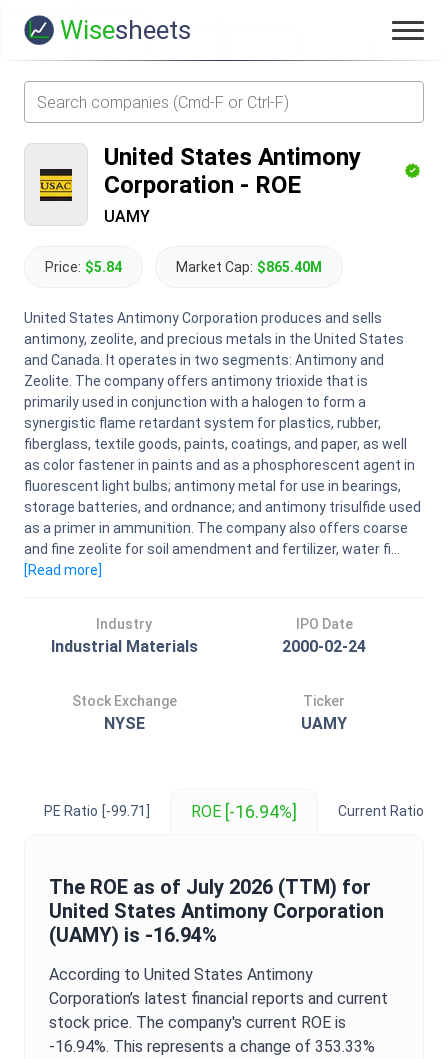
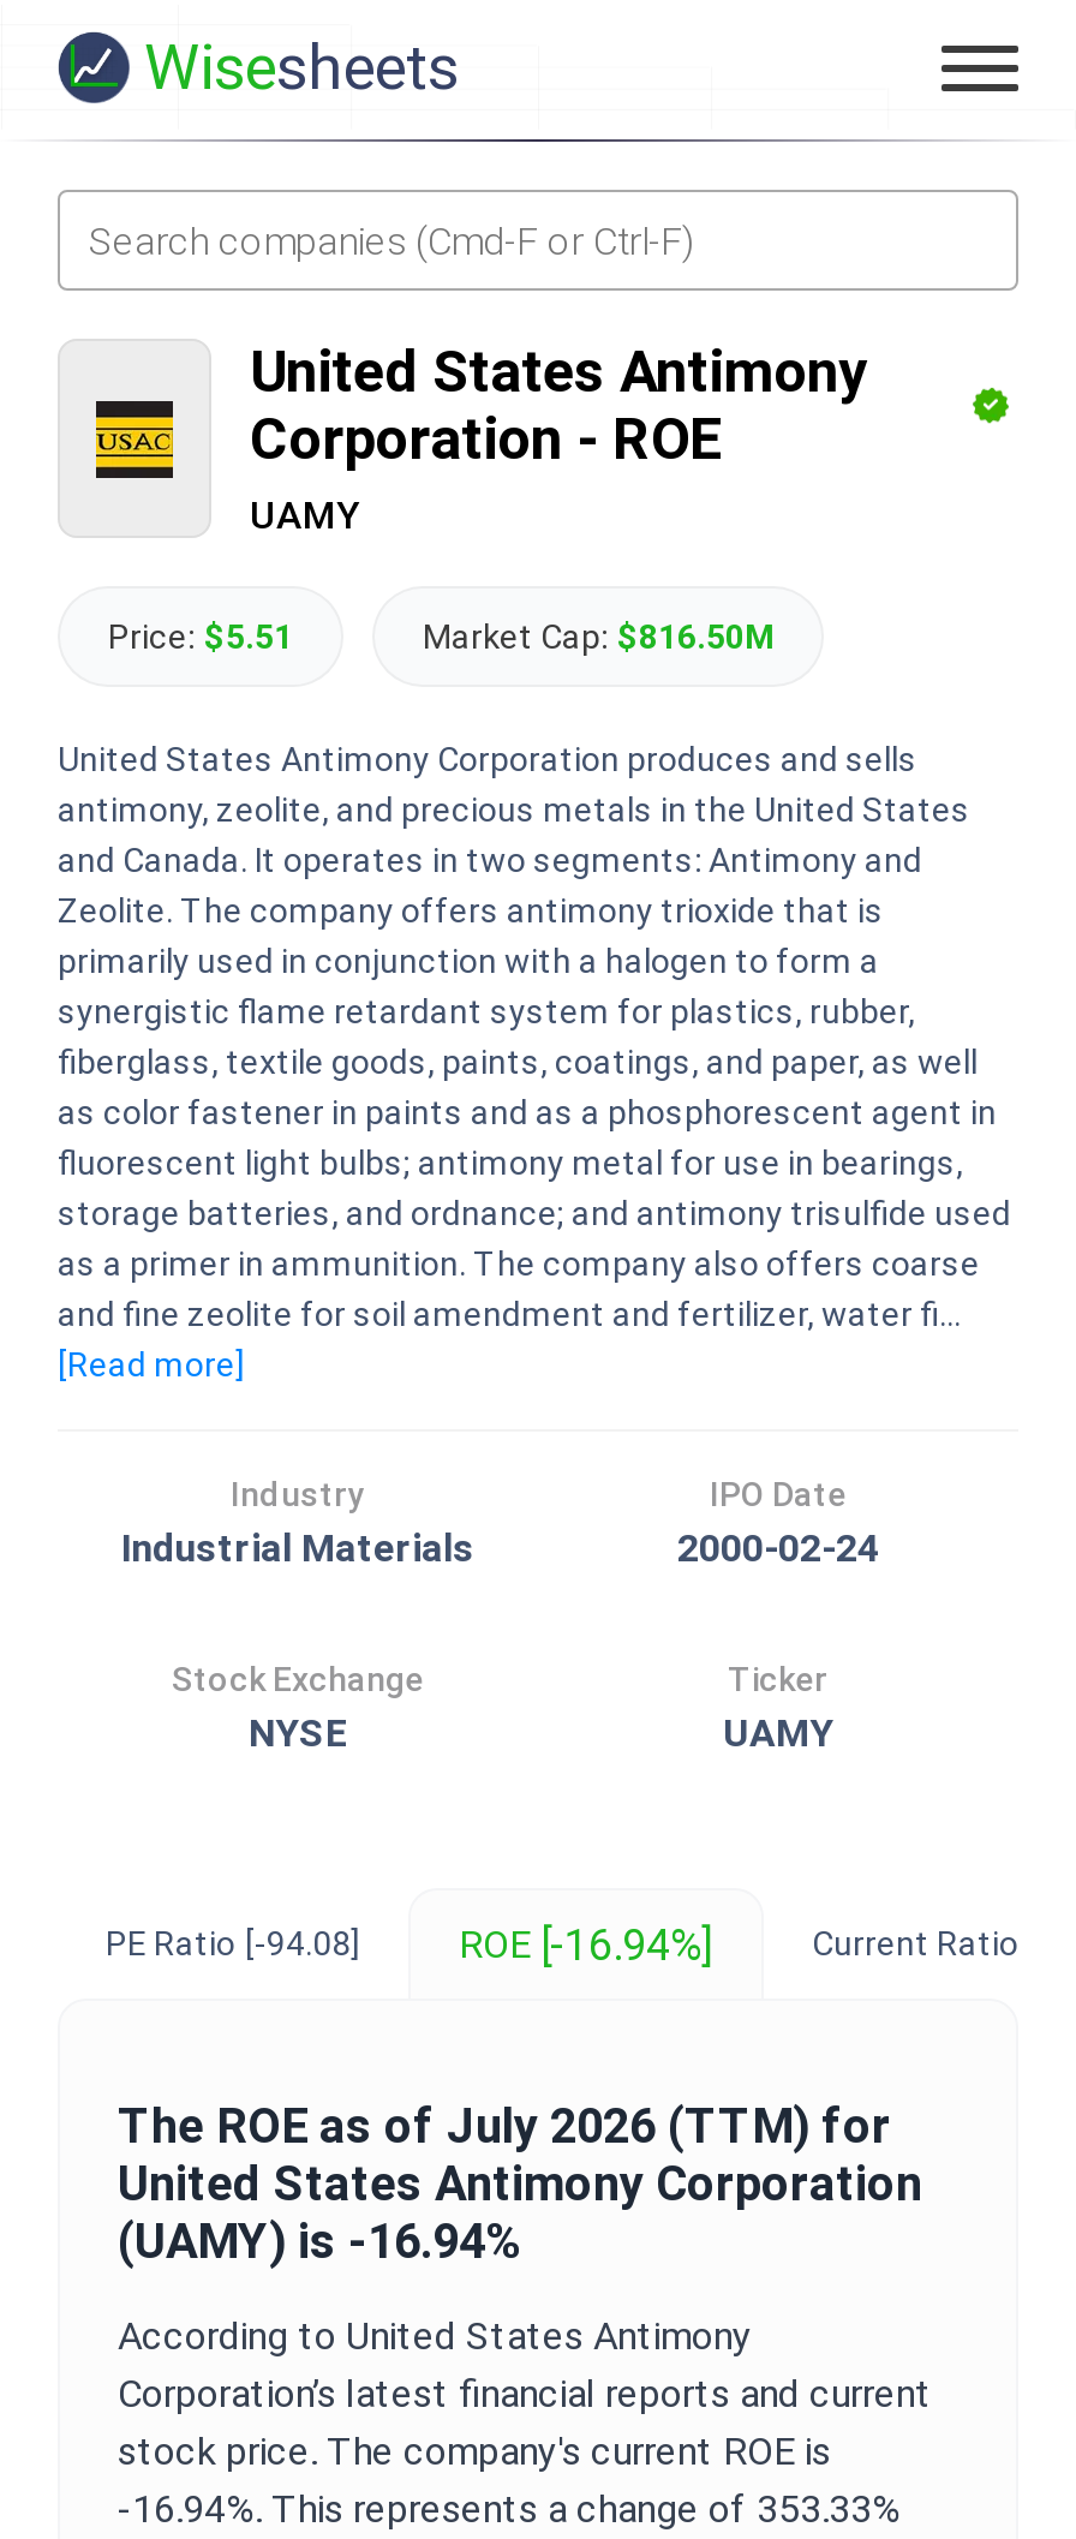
- Price: $5.84
+ Price: $5.51

- Market Cap: $865.40M
+ Market Cap: $816.50M

- PE Ratio [-99.71]
+ PE Ratio [-94.08]
